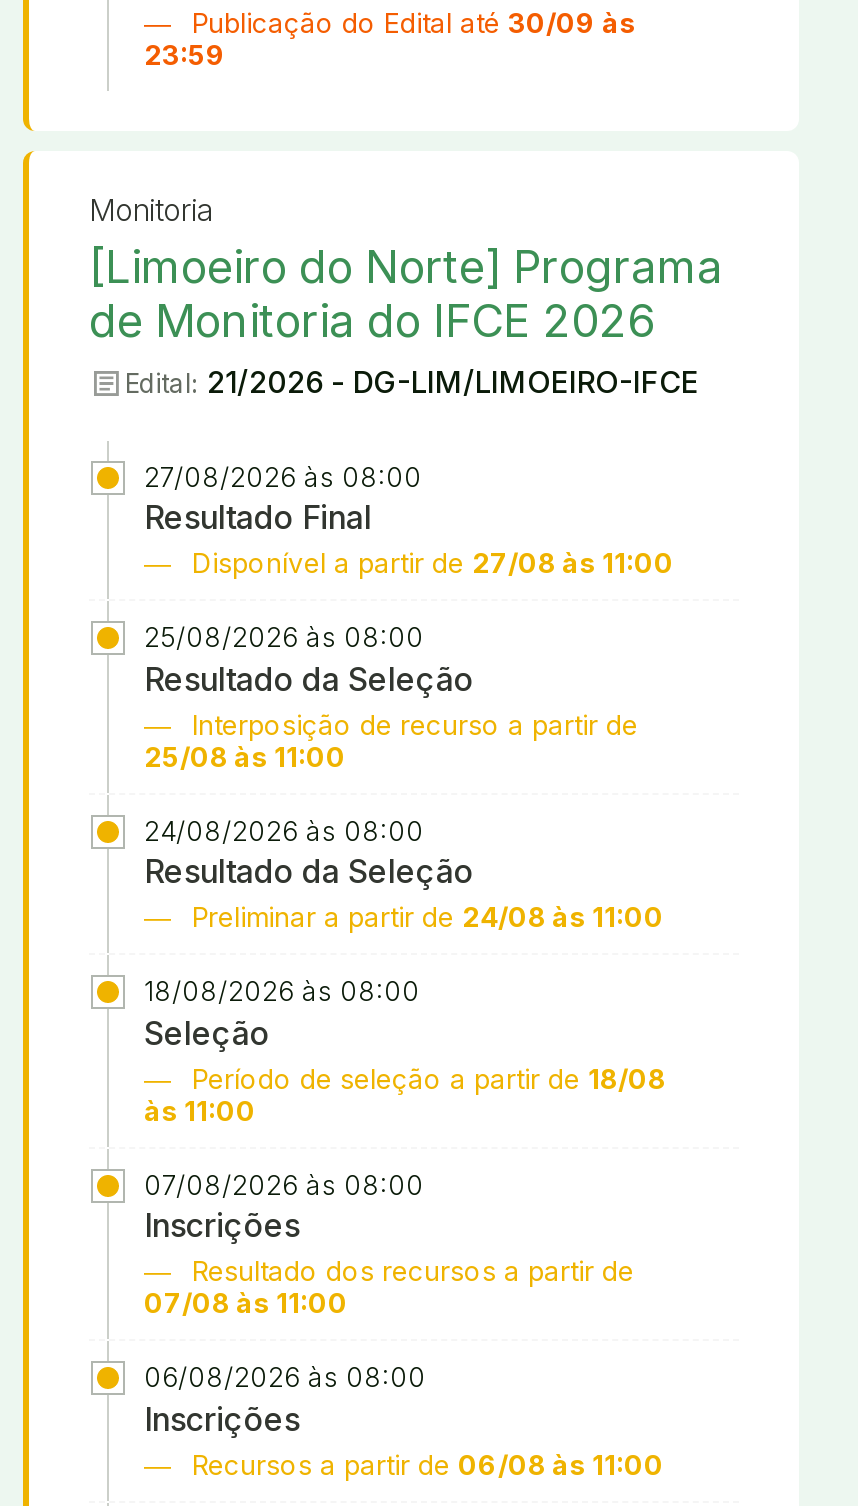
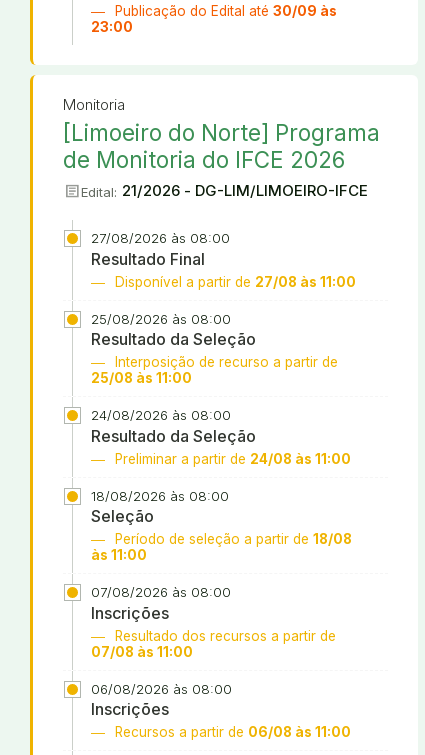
- 23:59
+ 23:00
